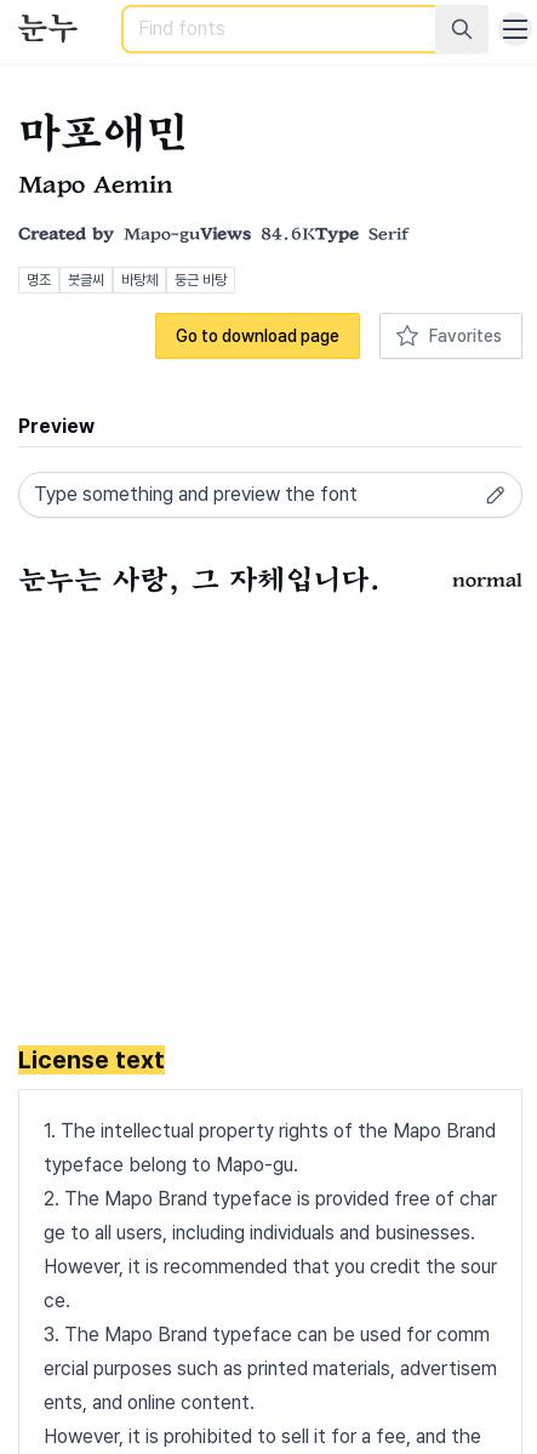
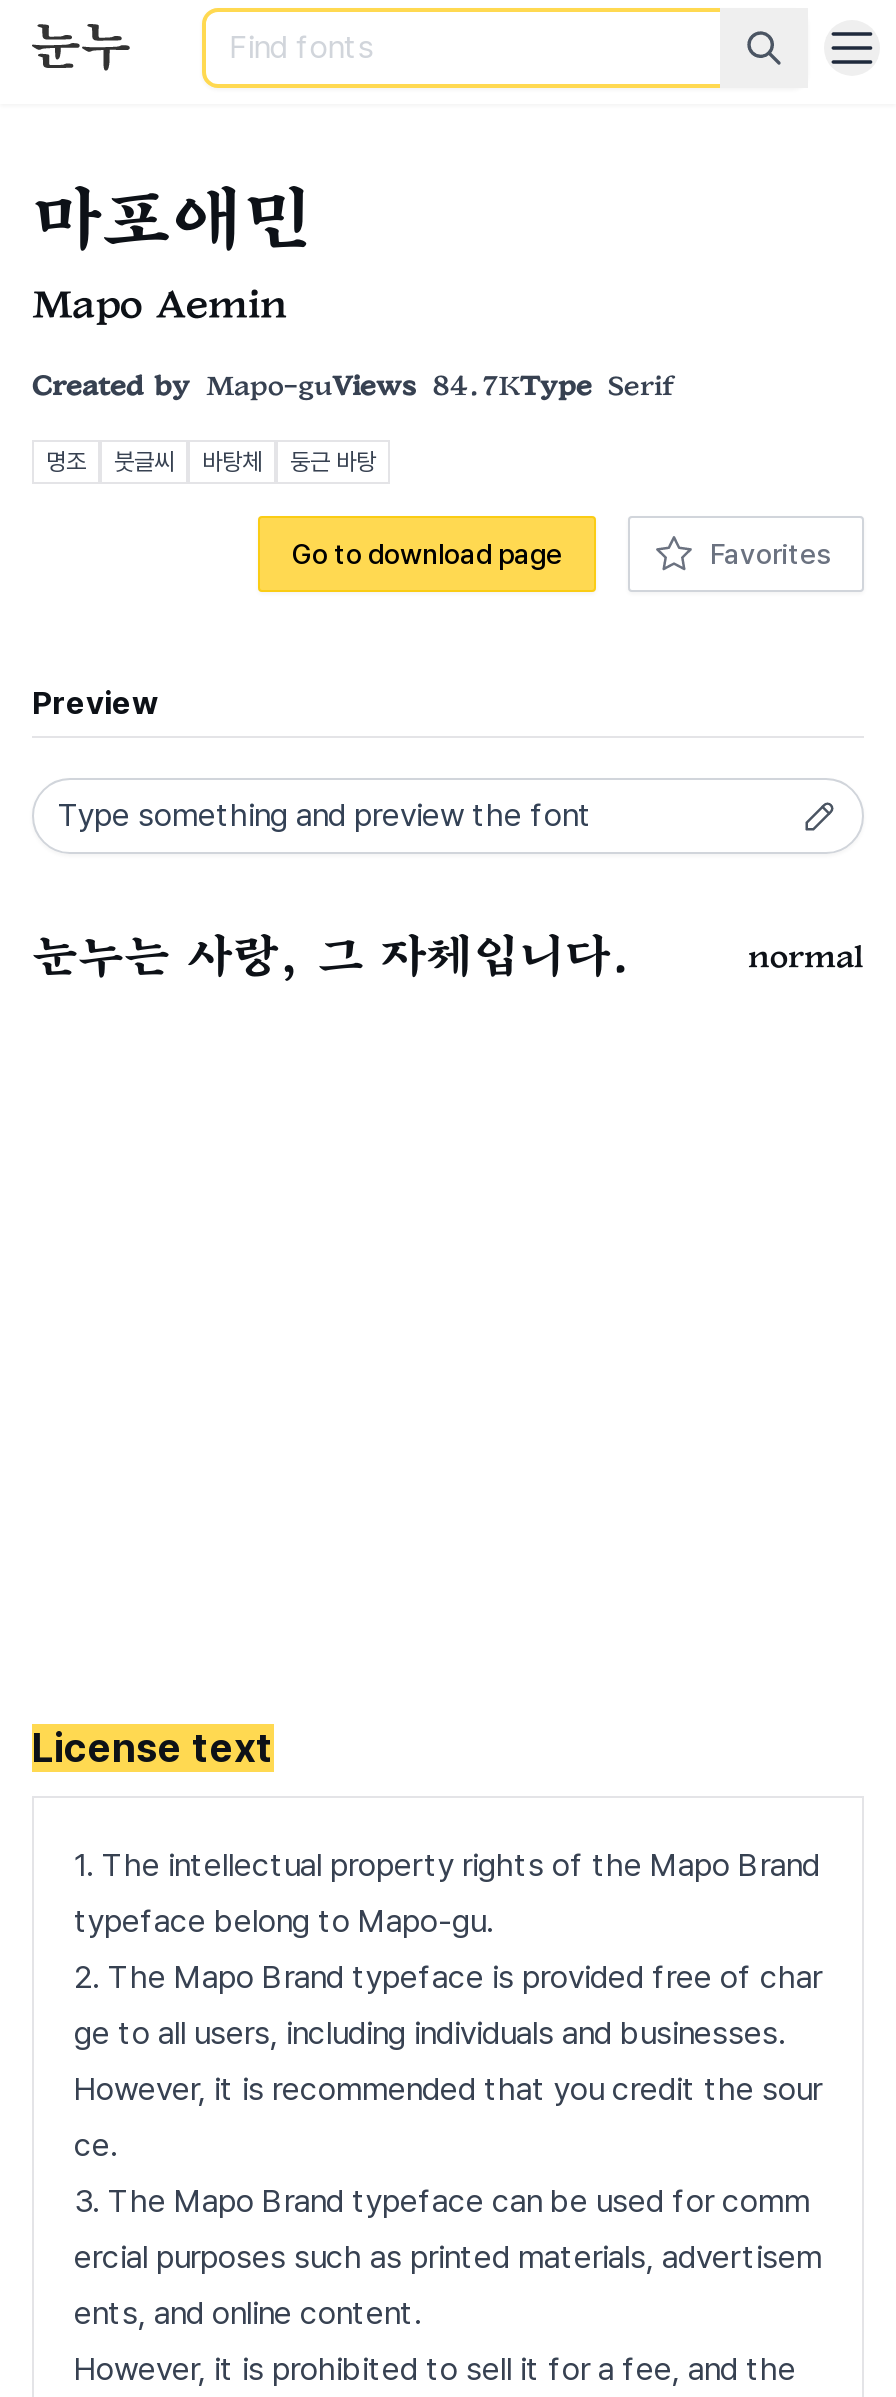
- Created by Mapo-guViews 84.6KType Serif
+ Created by Mapo-guViews 84.7KType Serif
